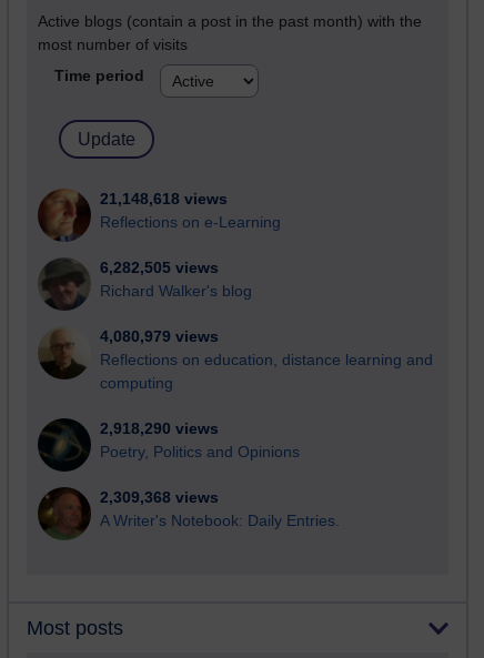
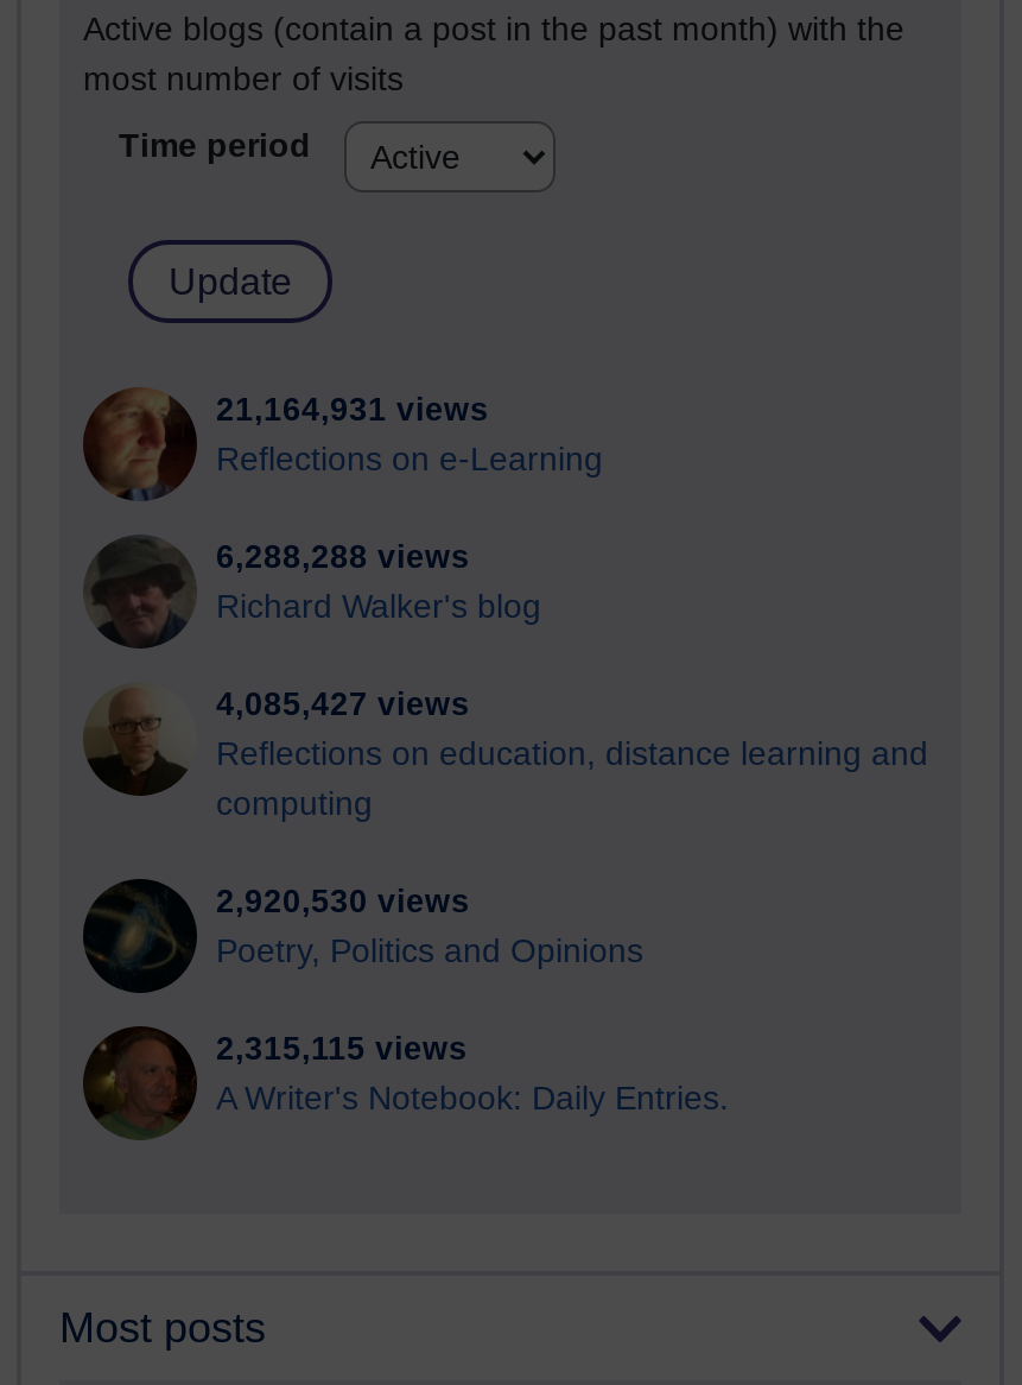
- 21,148,618 views
+ 21,164,931 views

- 6,282,505 views
+ 6,288,288 views

- 4,080,979 views
+ 4,085,427 views

- 2,918,290 views
+ 2,920,530 views

- 2,309,368 views
+ 2,315,115 views
